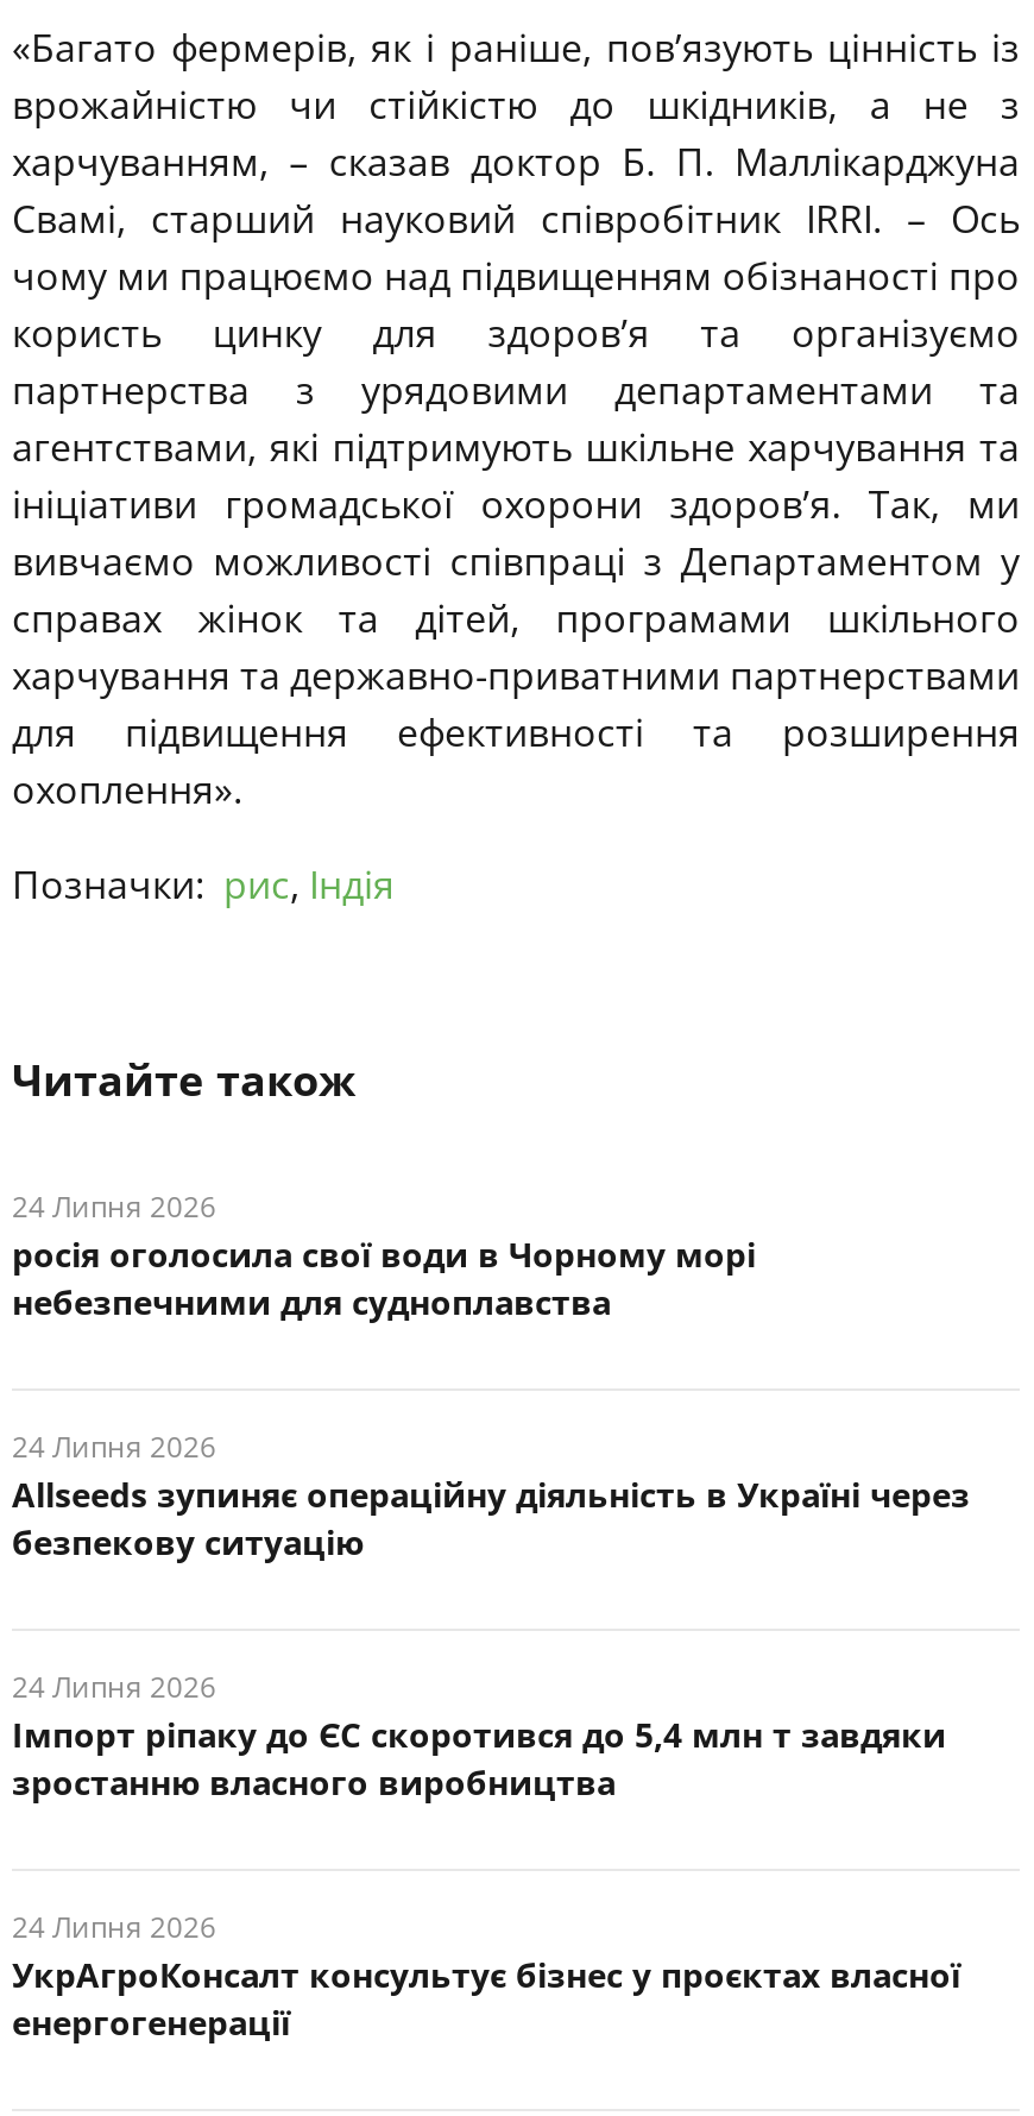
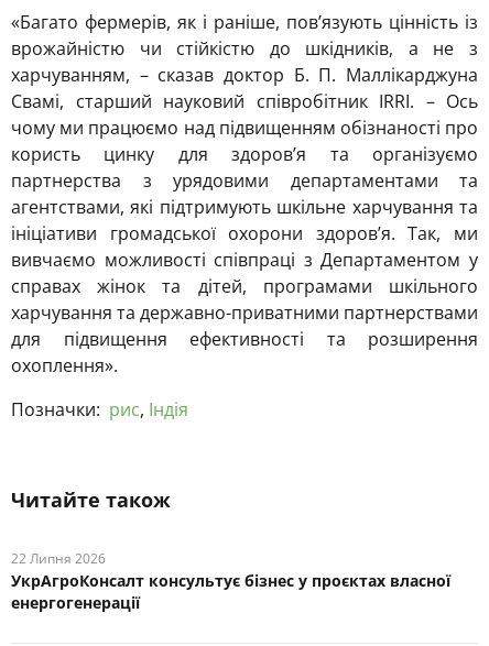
- 24 Липня 2026
- росія оголосила свої води в Чорному морі
- небезпечними для судноплавства
- 24 Липня 2026
- Allseeds зупиняє операційну діяльність в Україні через
- безпекову ситуацію
- 24 Липня 2026
- Імпорт ріпаку до ЄС скоротився до 5,4 млн т завдяки
- зростанню власного виробництва
- 24 Липня 2026
+ 22 Липня 2026
